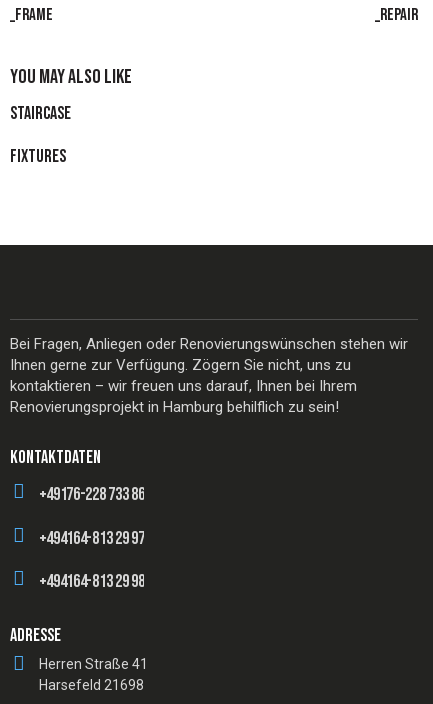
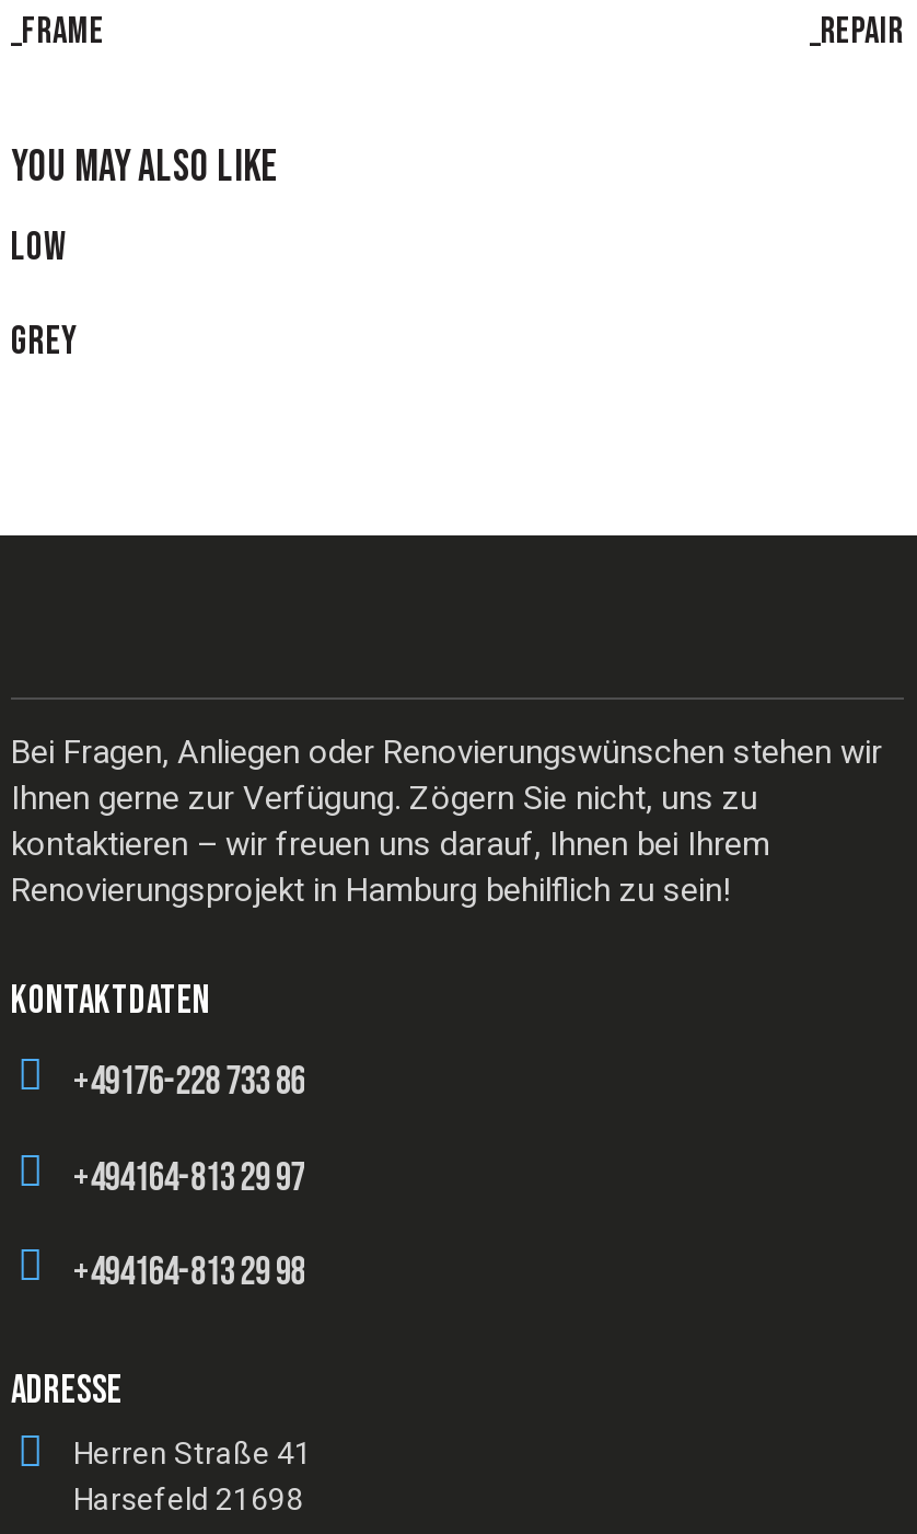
- STAIRCASE
+ LOW

- FIXTURES
+ GREY
